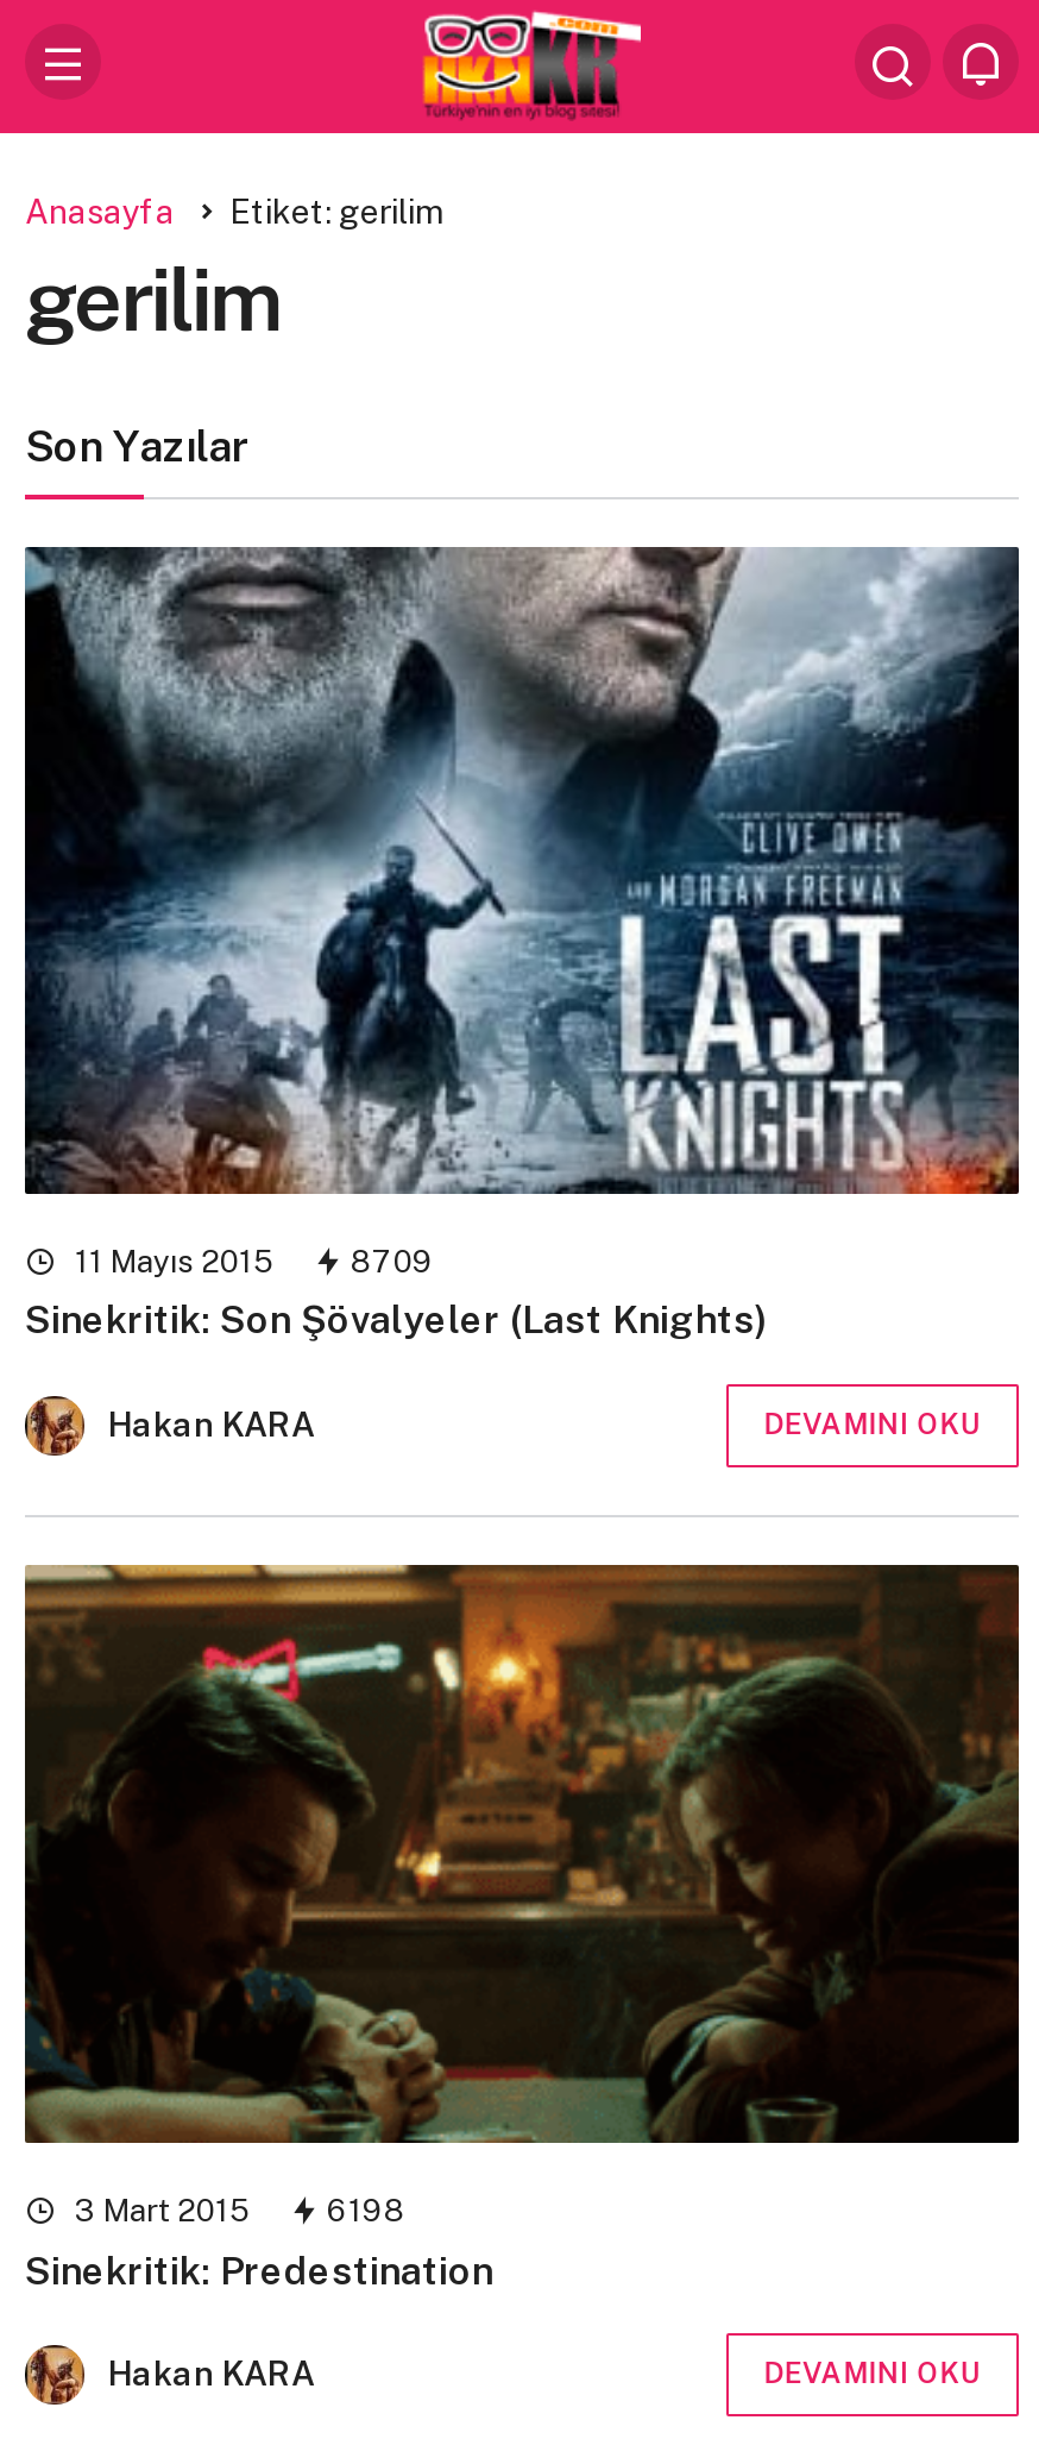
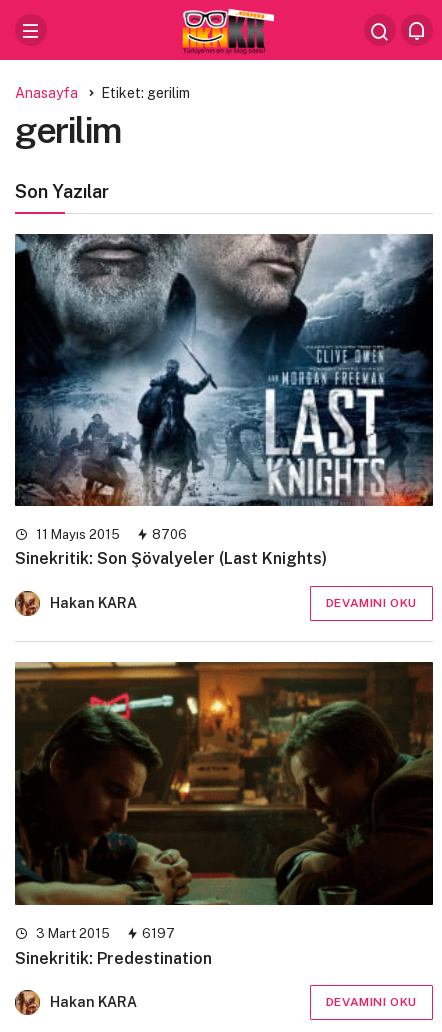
- 11 Mayıs 2015 8709
+ 11 Mayıs 2015 8706

- 3 Mart 2015 6198
+ 3 Mart 2015 6197
